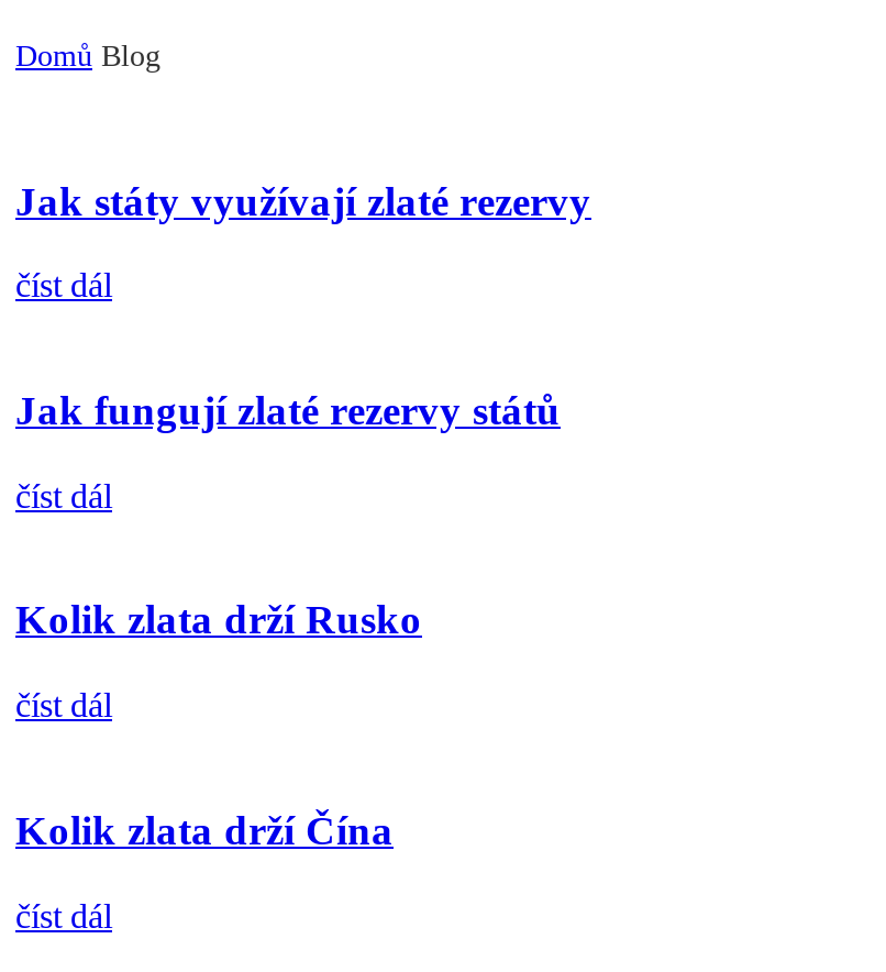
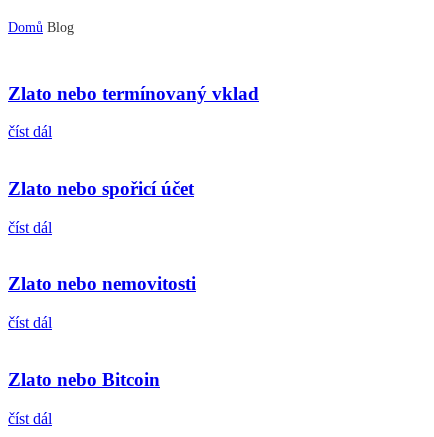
- Jak státy využívají zlaté rezervy
+ Zlato nebo termínovaný vklad

- Jak fungují zlaté rezervy států
+ Zlato nebo spořicí účet

- Kolik zlata drží Rusko
+ Zlato nebo nemovitosti

- Kolik zlata drží Čína
+ Zlato nebo Bitcoin
